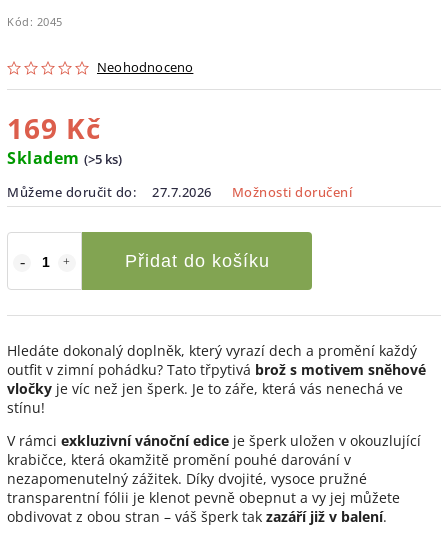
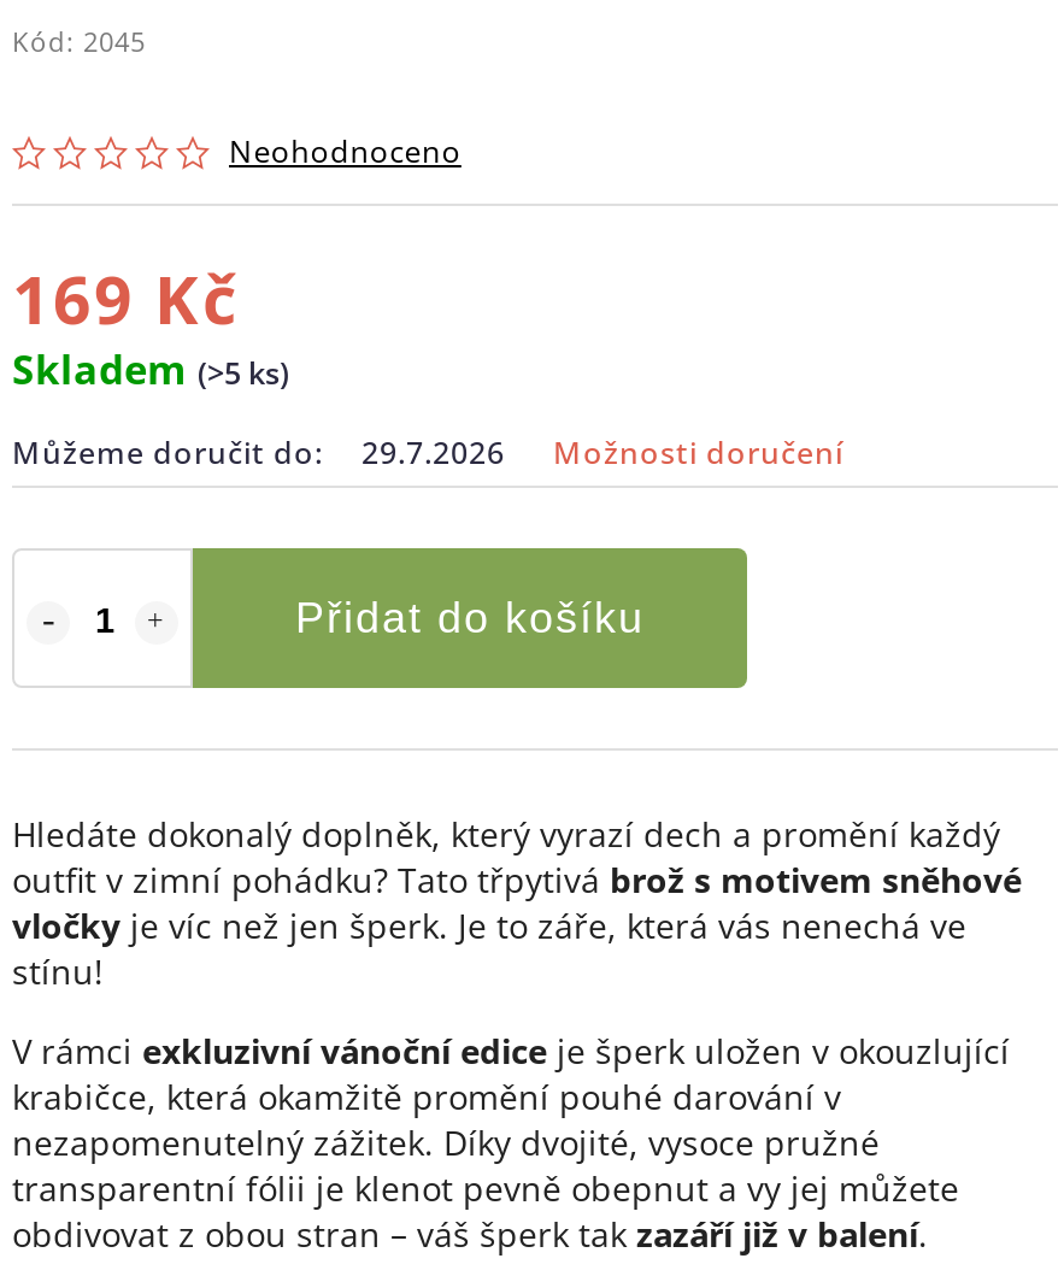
- Můžeme doručit do: 27.7.2026 Možnosti doručení
+ Můžeme doručit do: 29.7.2026 Možnosti doručení
